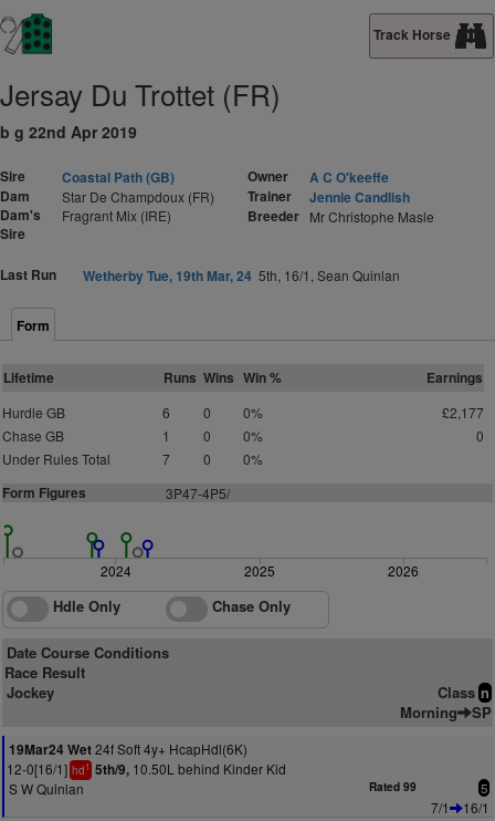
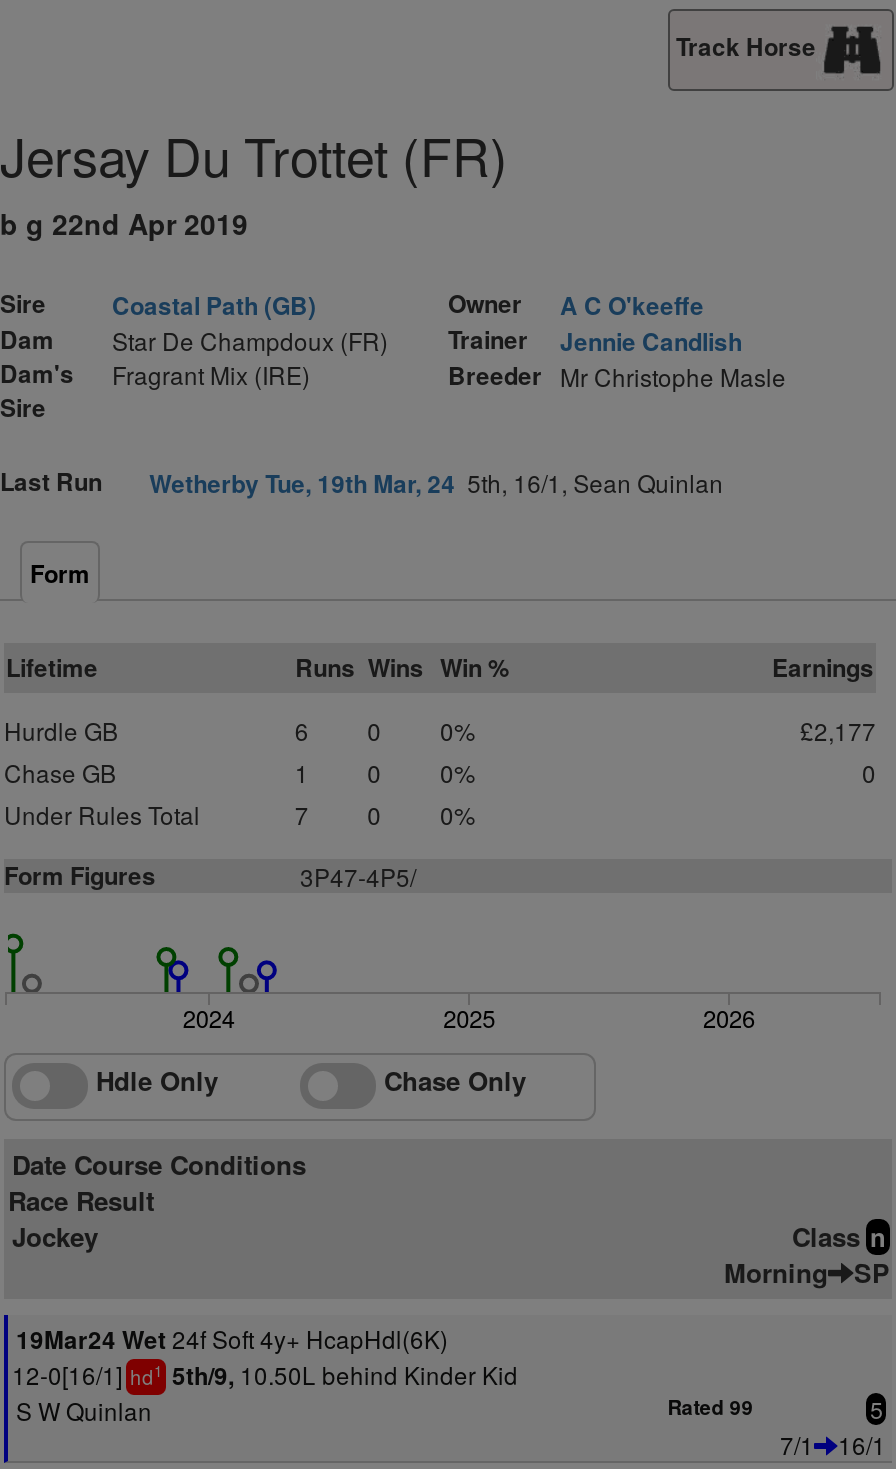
- [image]
